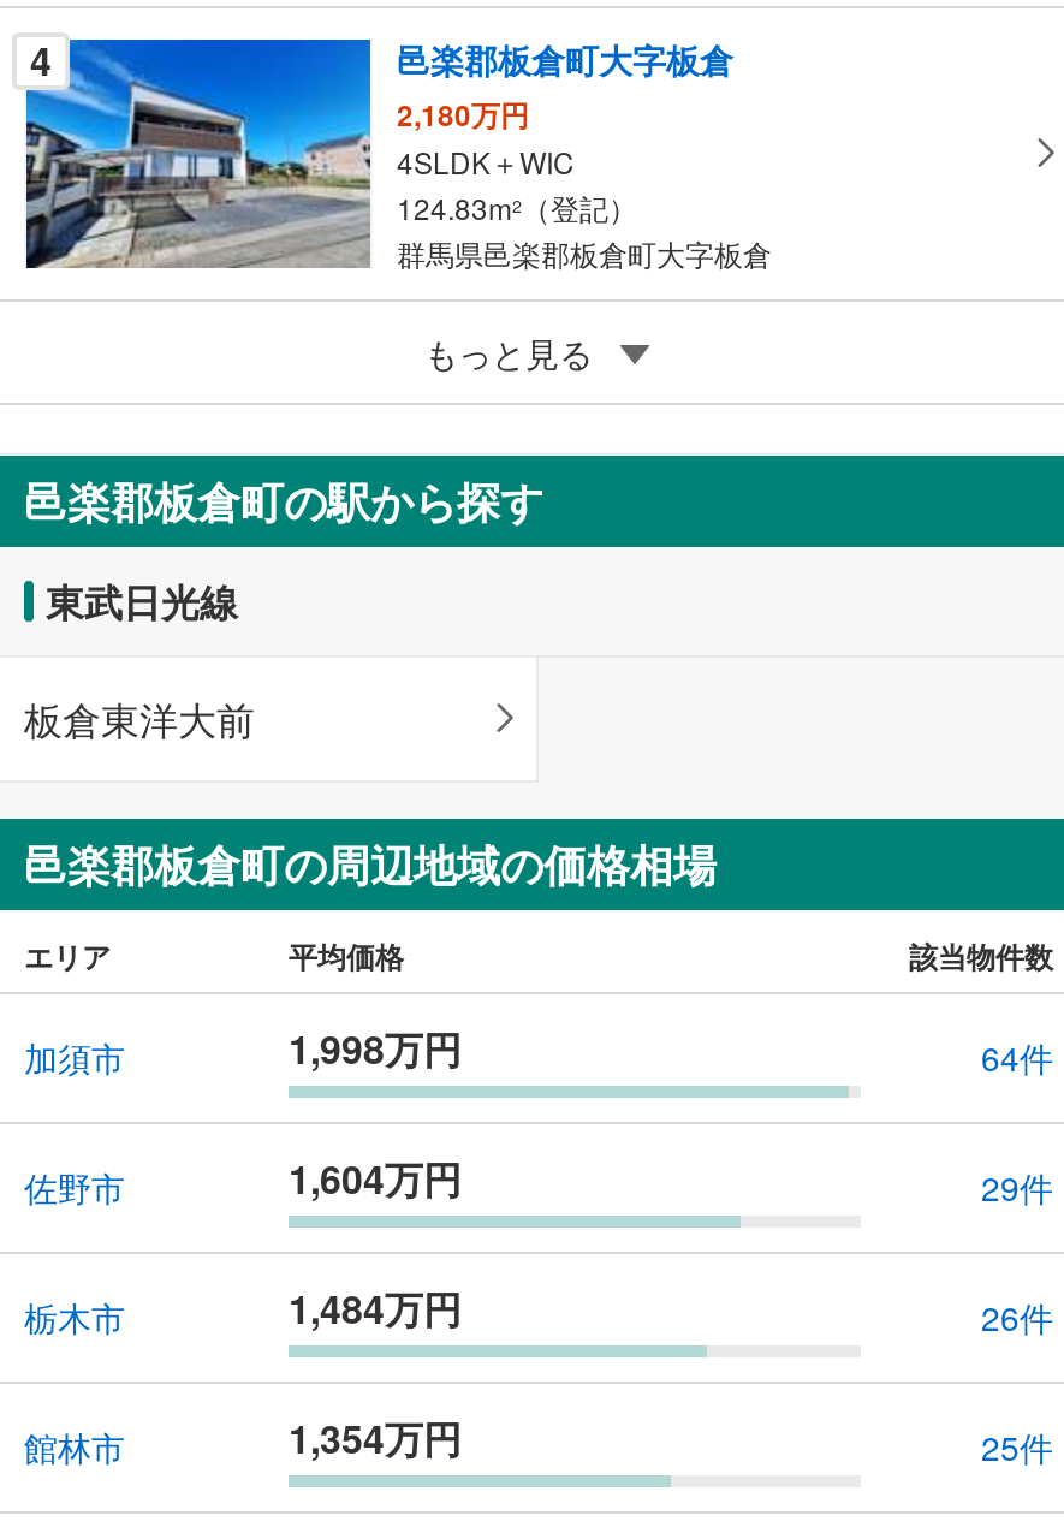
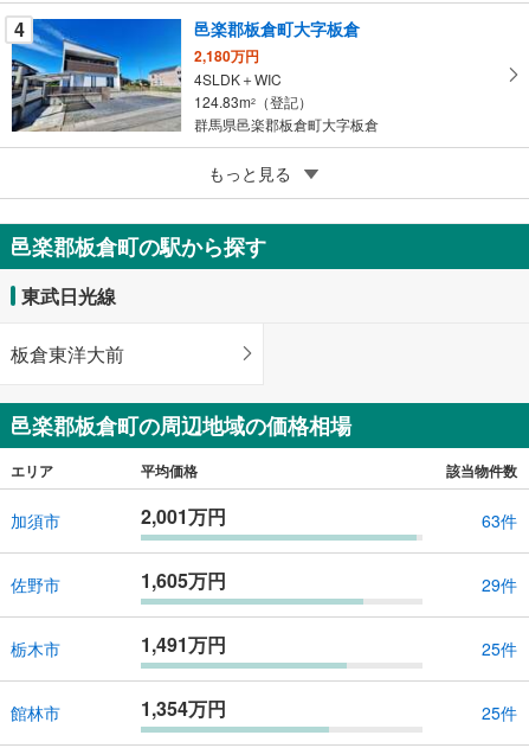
- 1,998万円
+ 2,001万円

- 64件
+ 63件

- 1,604万円
+ 1,605万円

- 1,484万円
+ 1,491万円

- 26件
+ 25件
